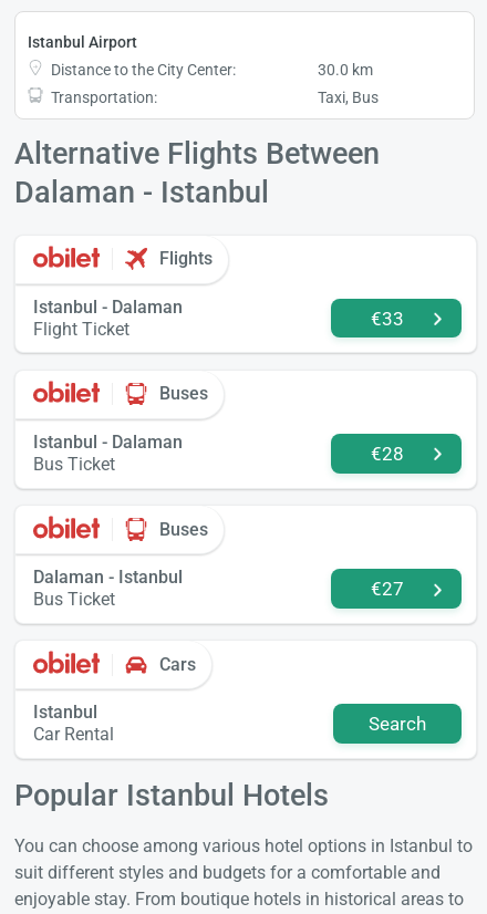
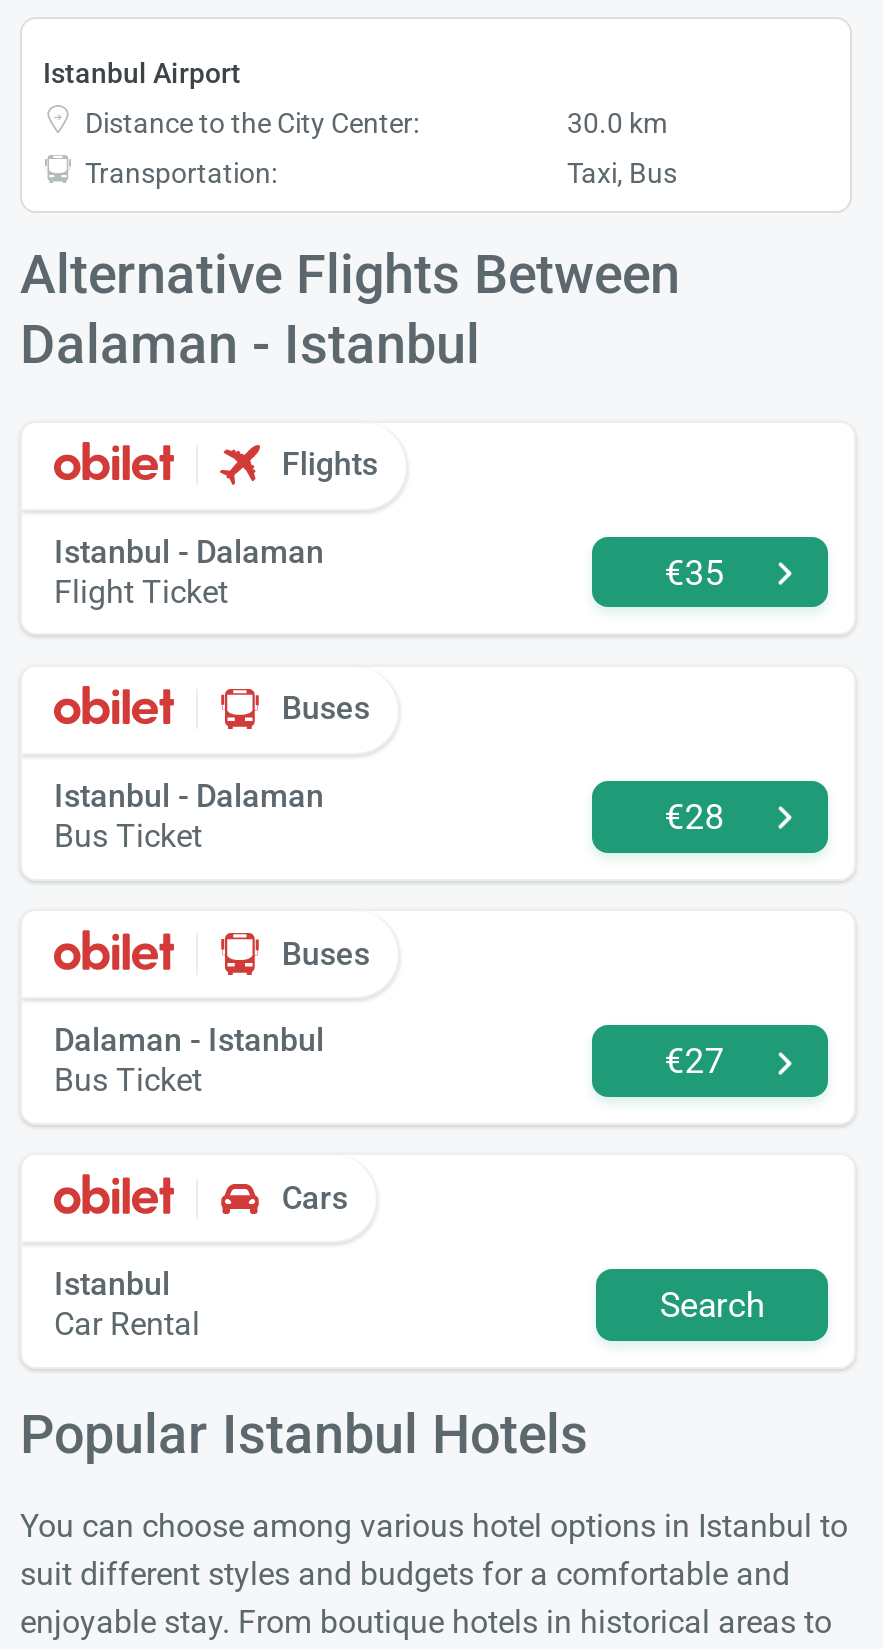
- €33
+ €35
